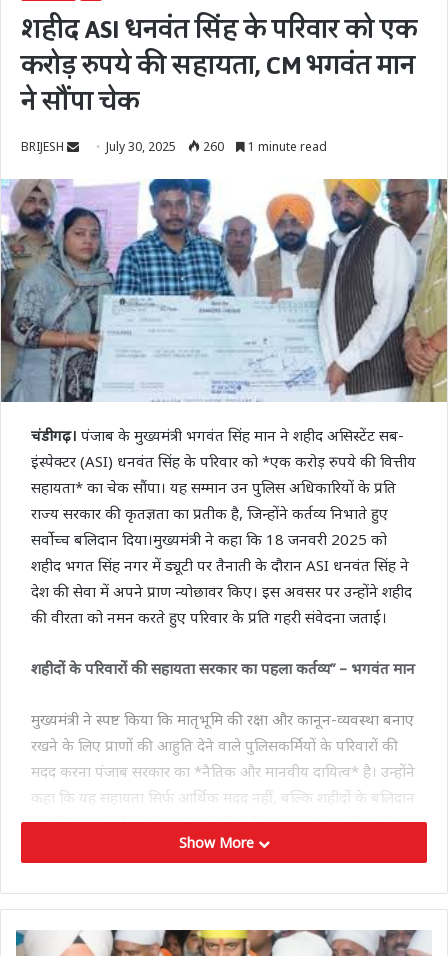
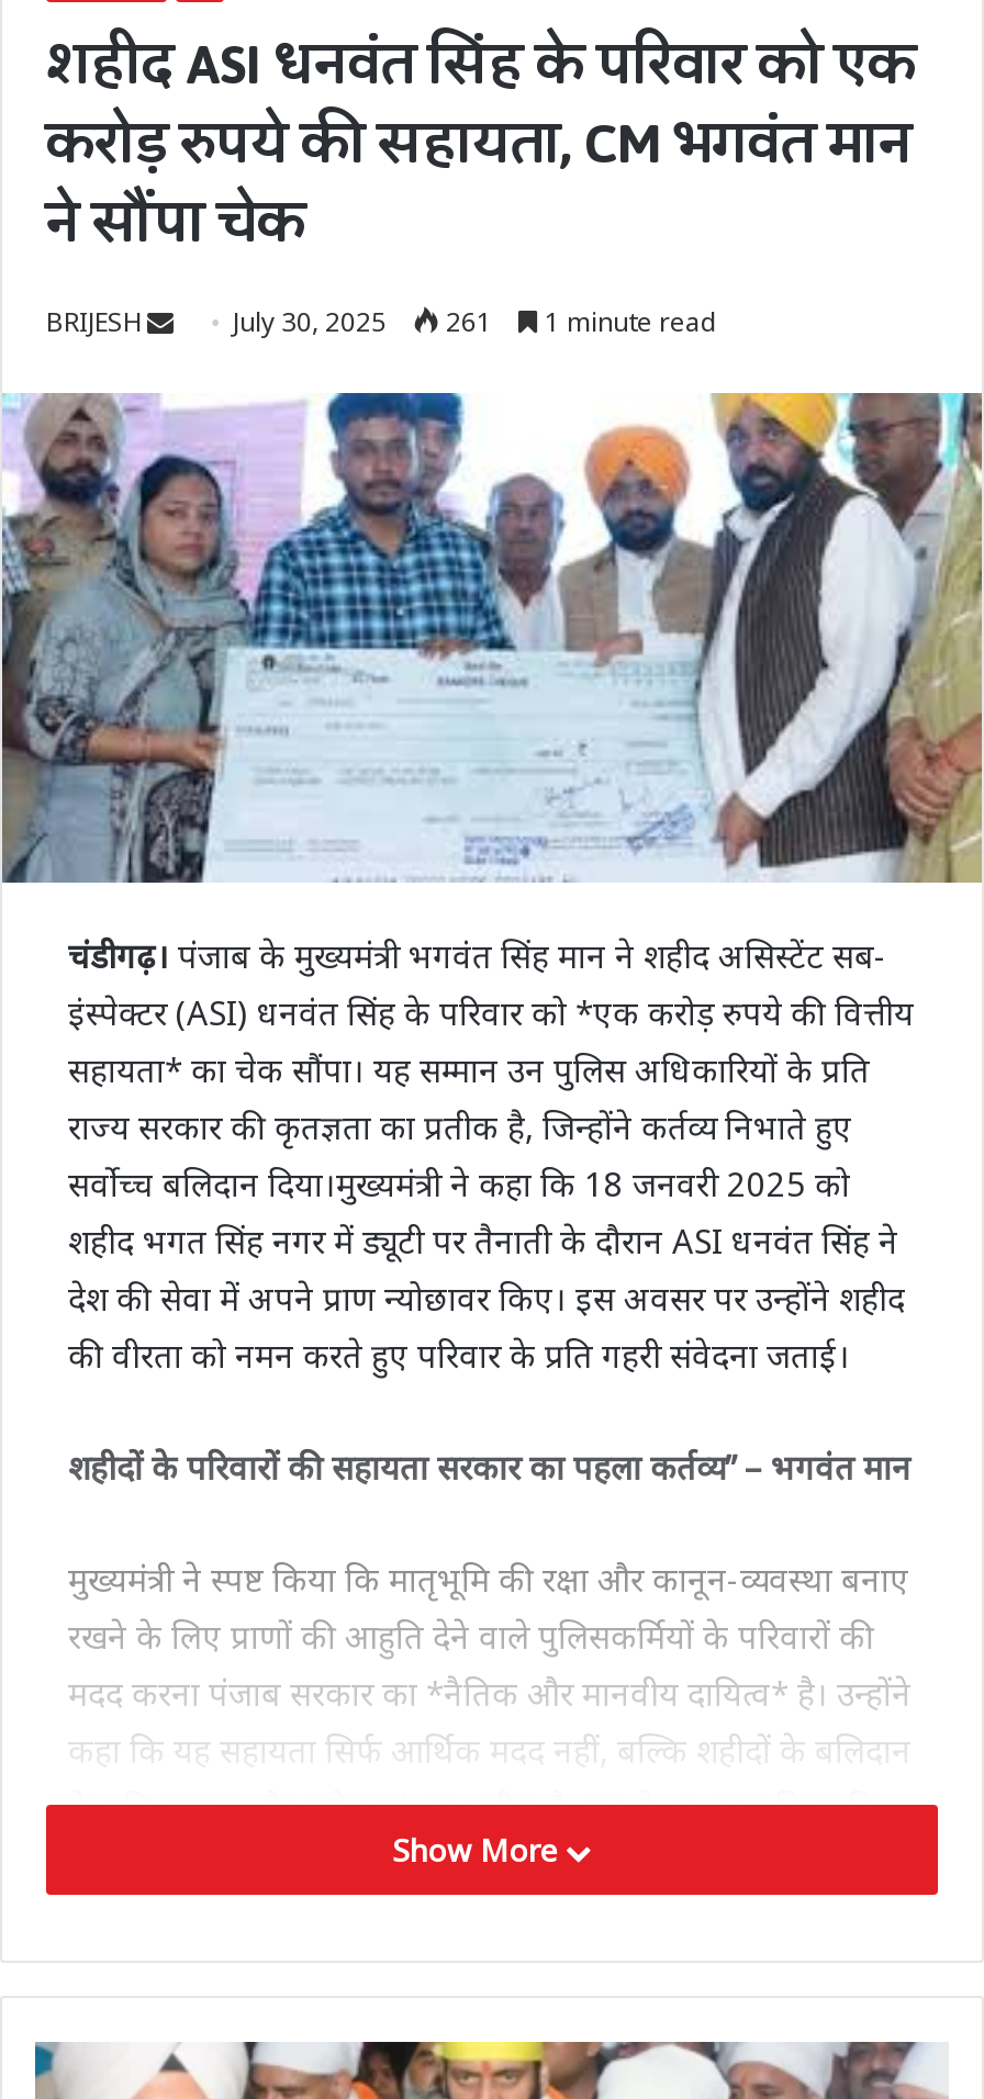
- 260
+ 261
